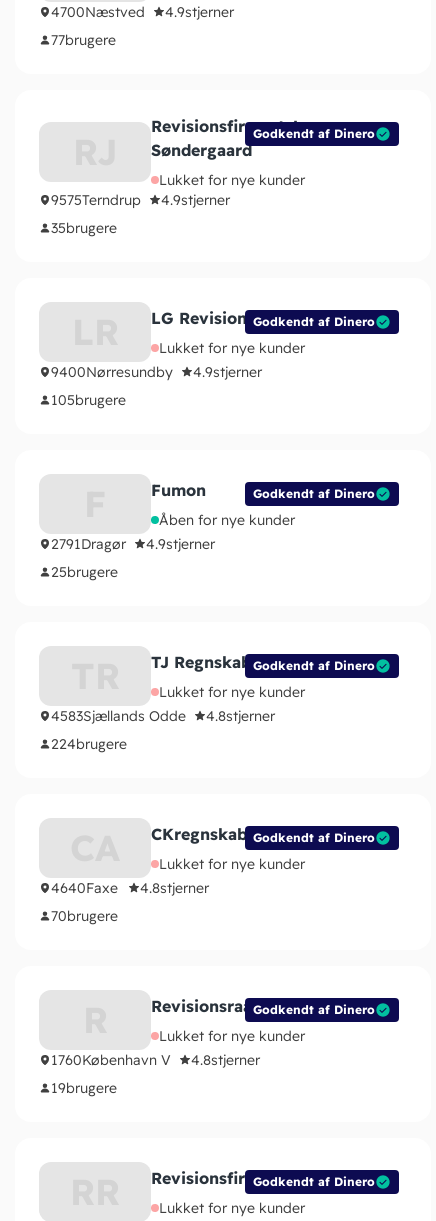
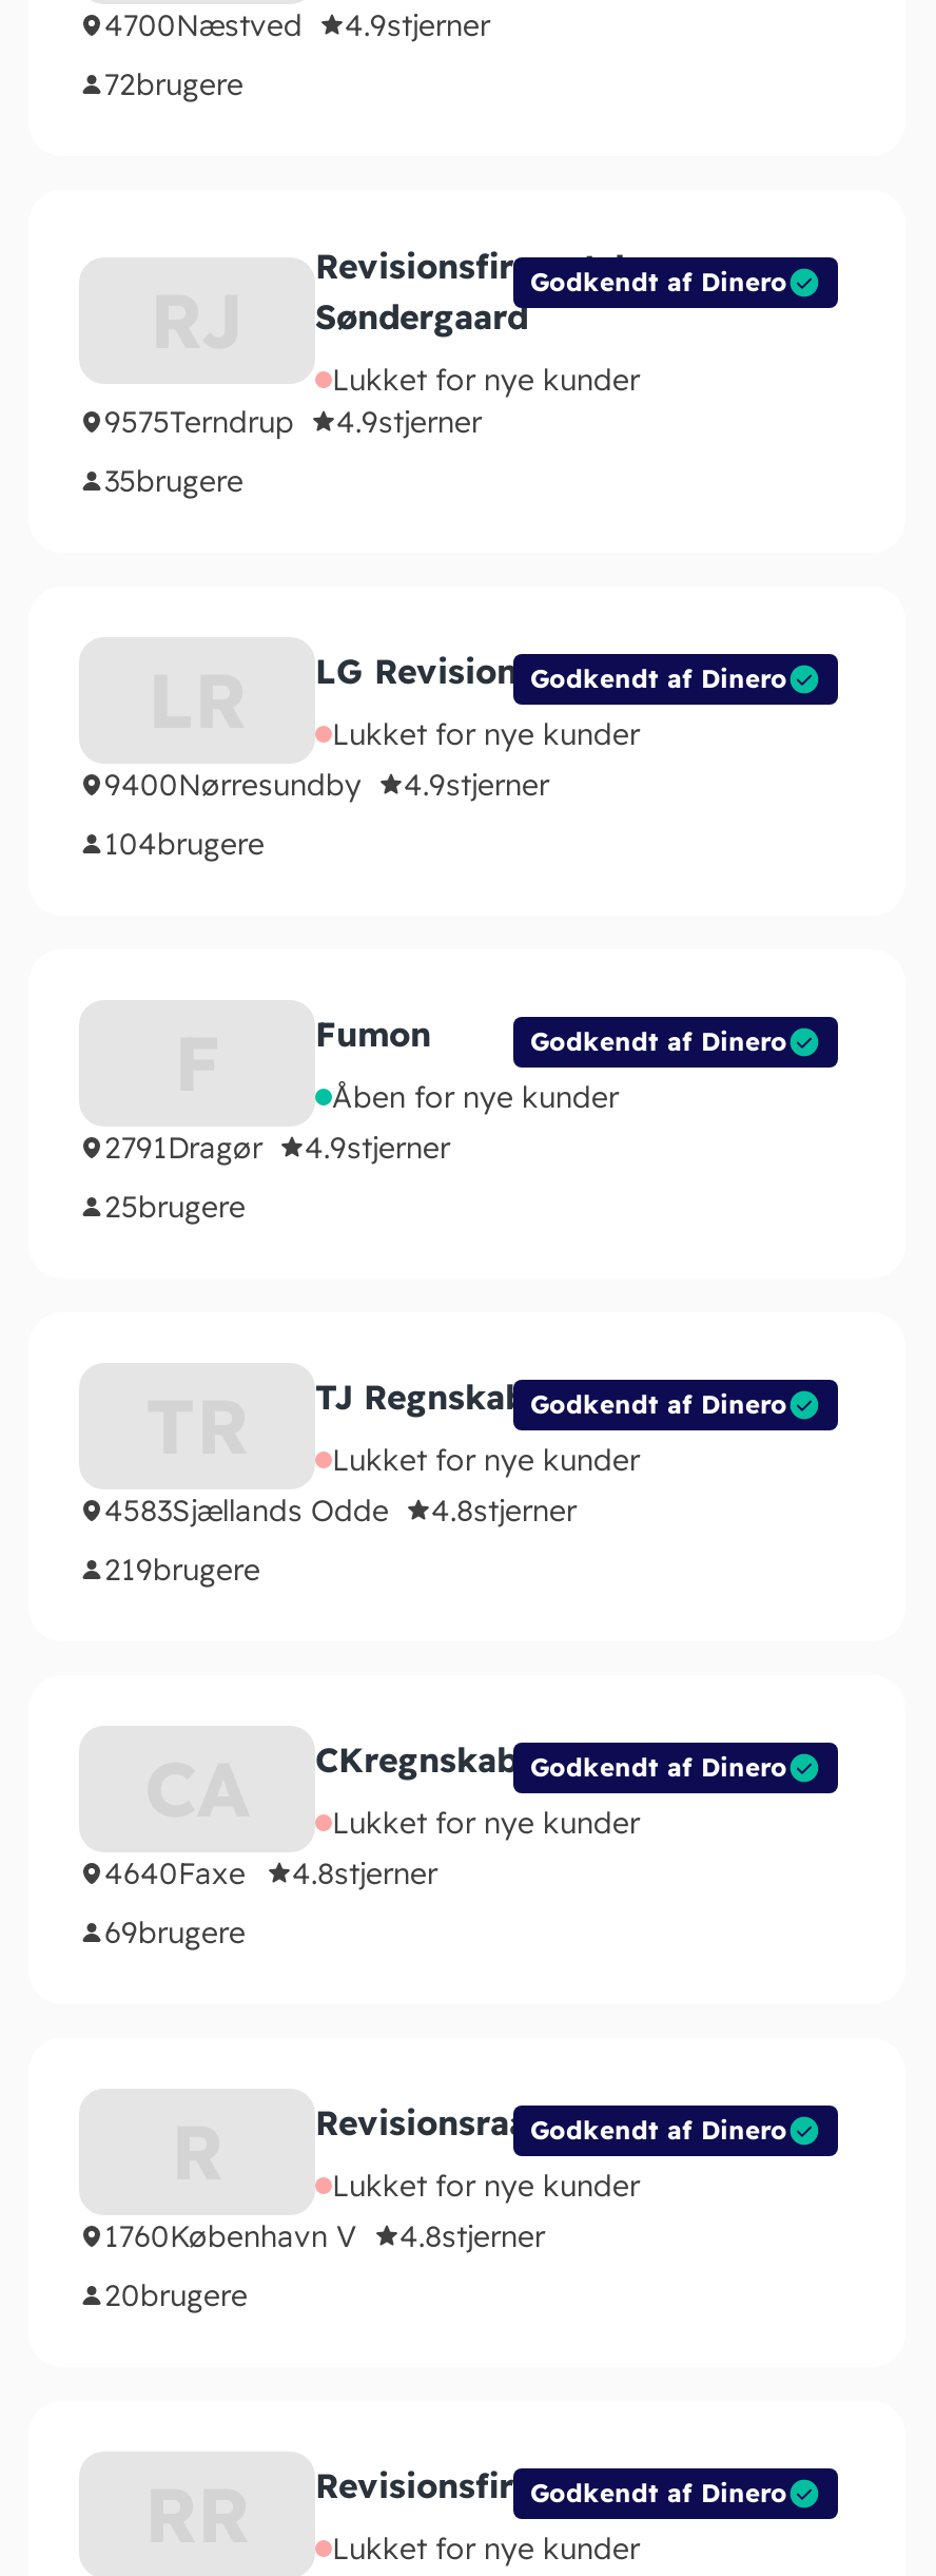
- 77brugere
+ 72brugere

- 105brugere
+ 104brugere

- 224brugere
+ 219brugere

- 70brugere
+ 69brugere

- 19brugere
+ 20brugere
